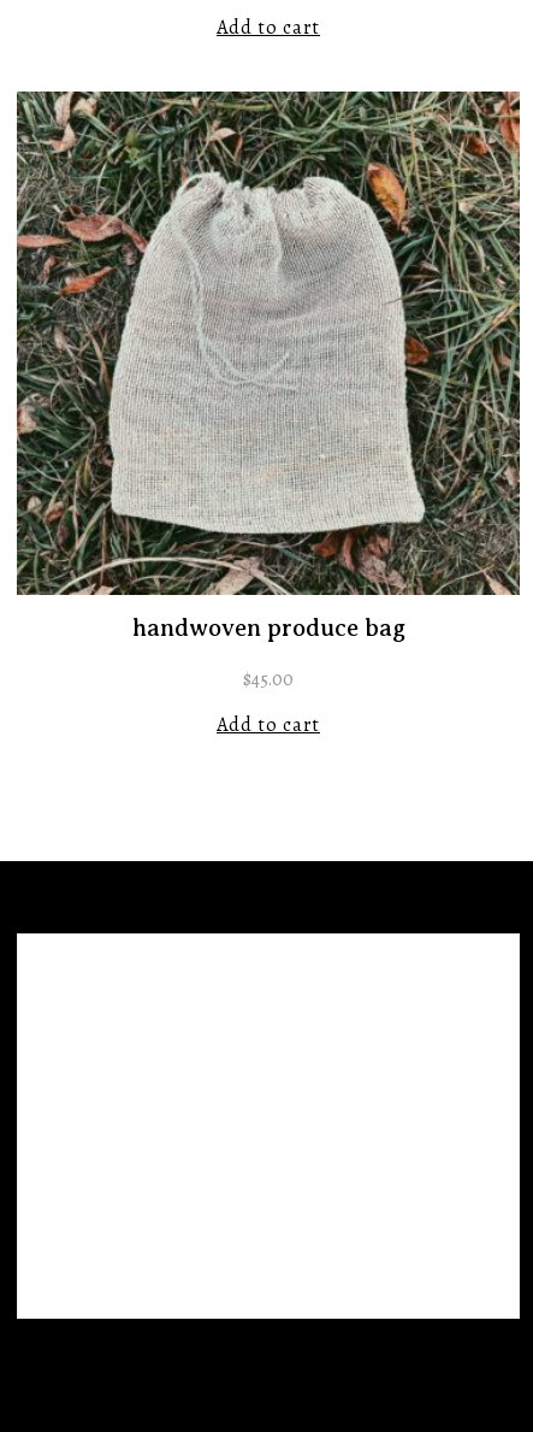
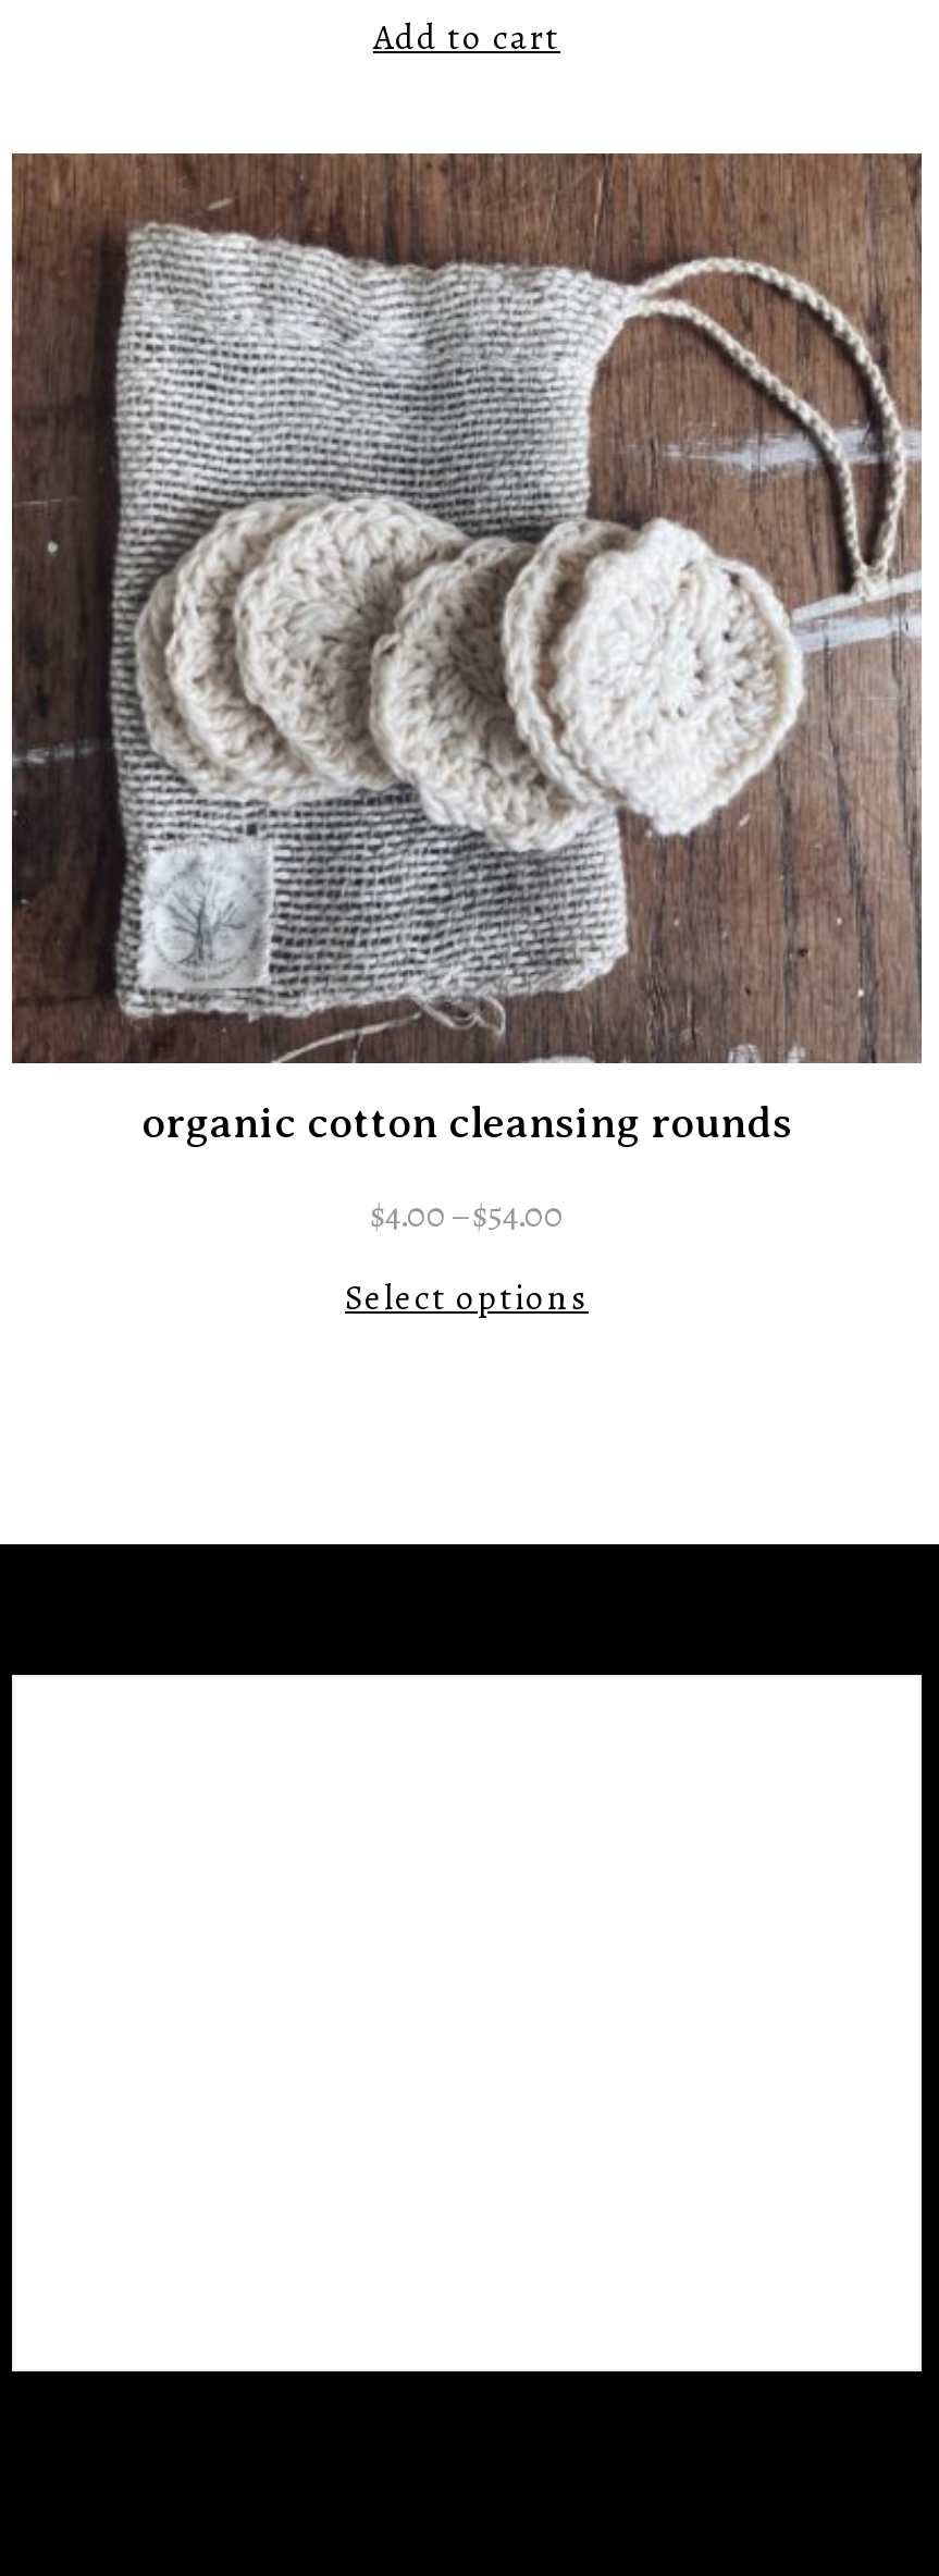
- [image]
- handwoven produce bag
+ [image]
+ organic cotton cleansing rounds

- $45.00
+ $4.00–$54.00

- Add to cart
+ Select options
